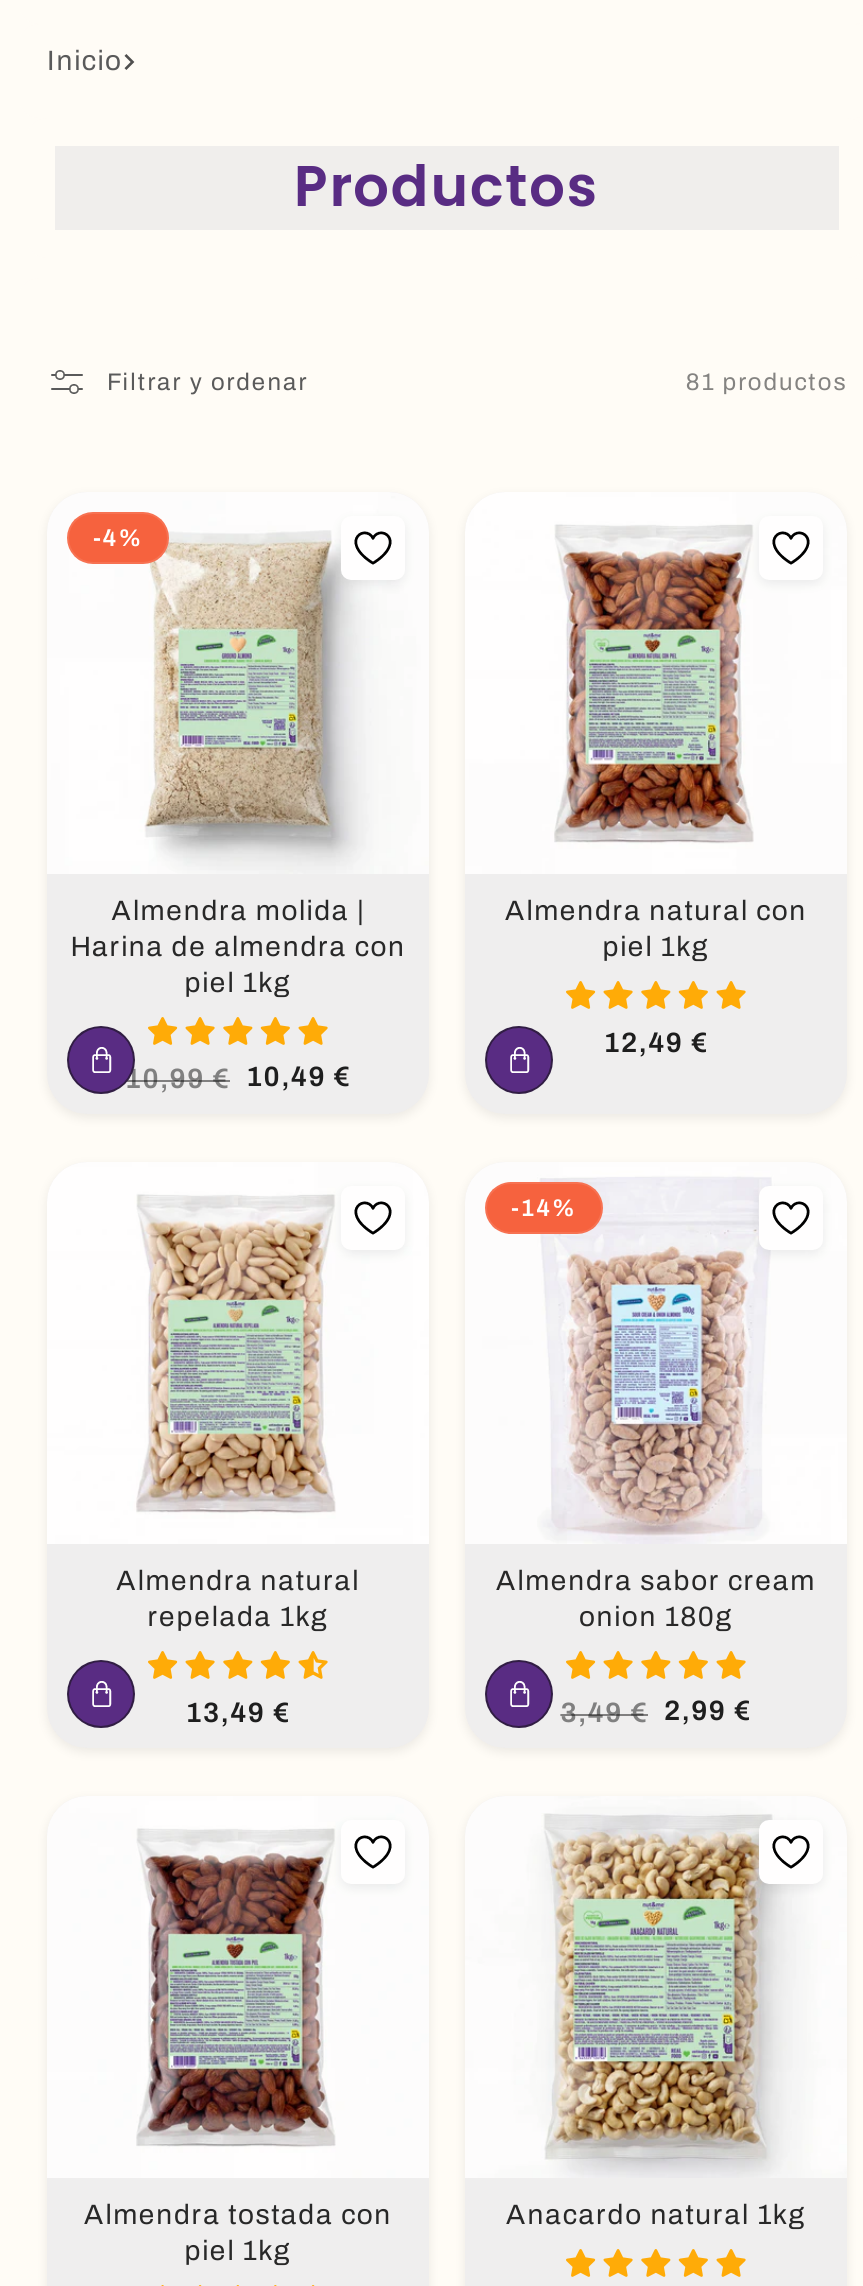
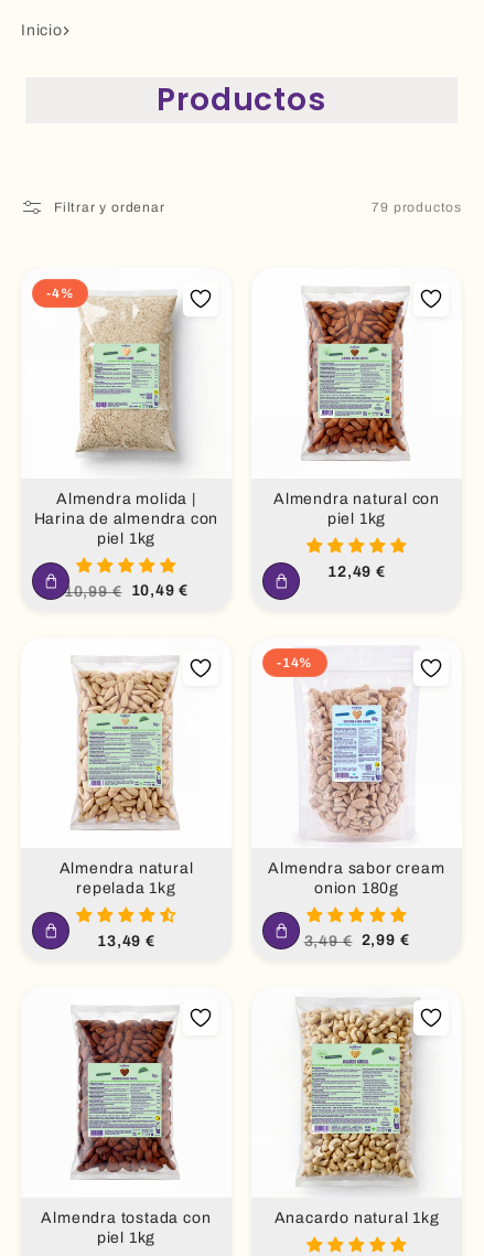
- 81 productos
+ 79 productos
